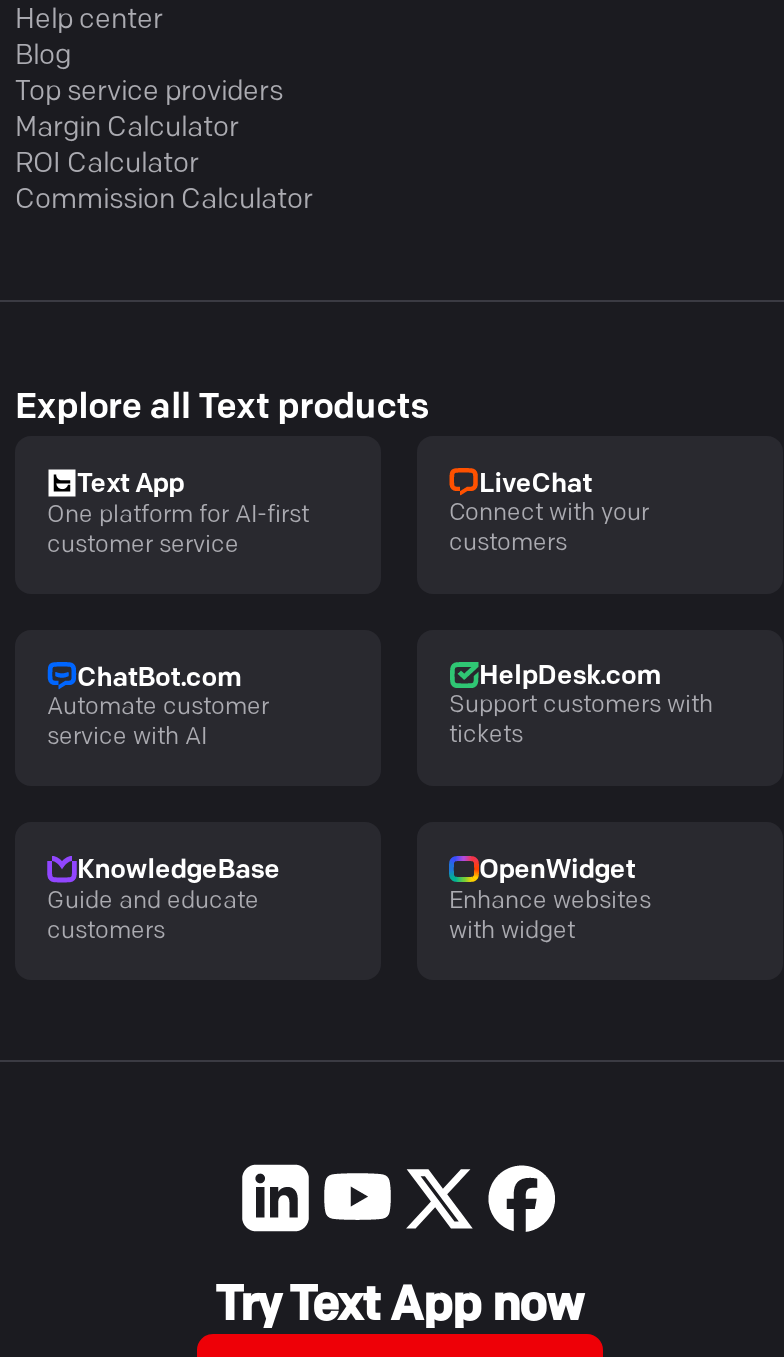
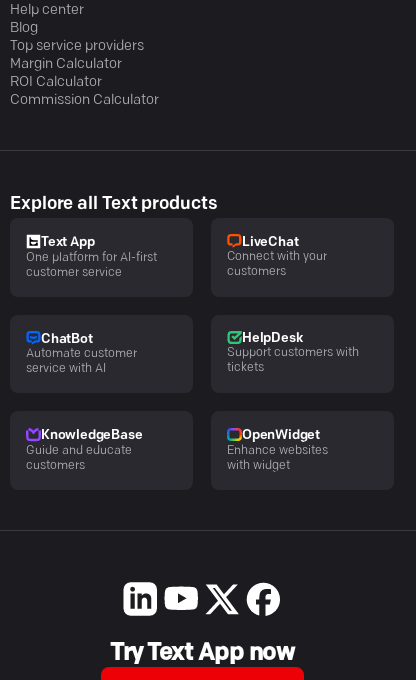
- ChatBot.com
+ ChatBot

- HelpDesk.com
+ HelpDesk
